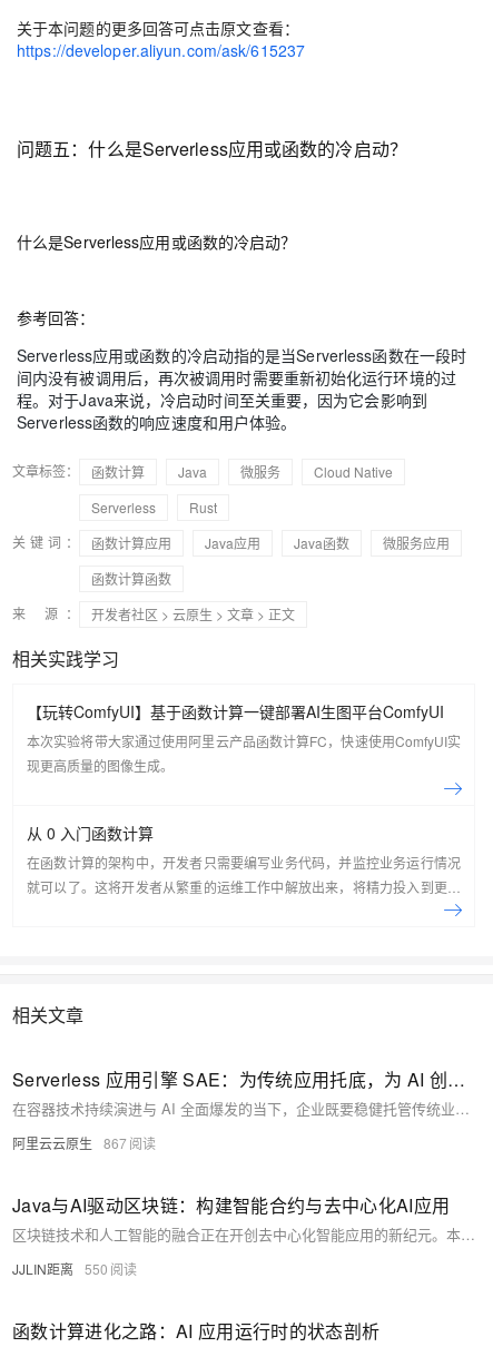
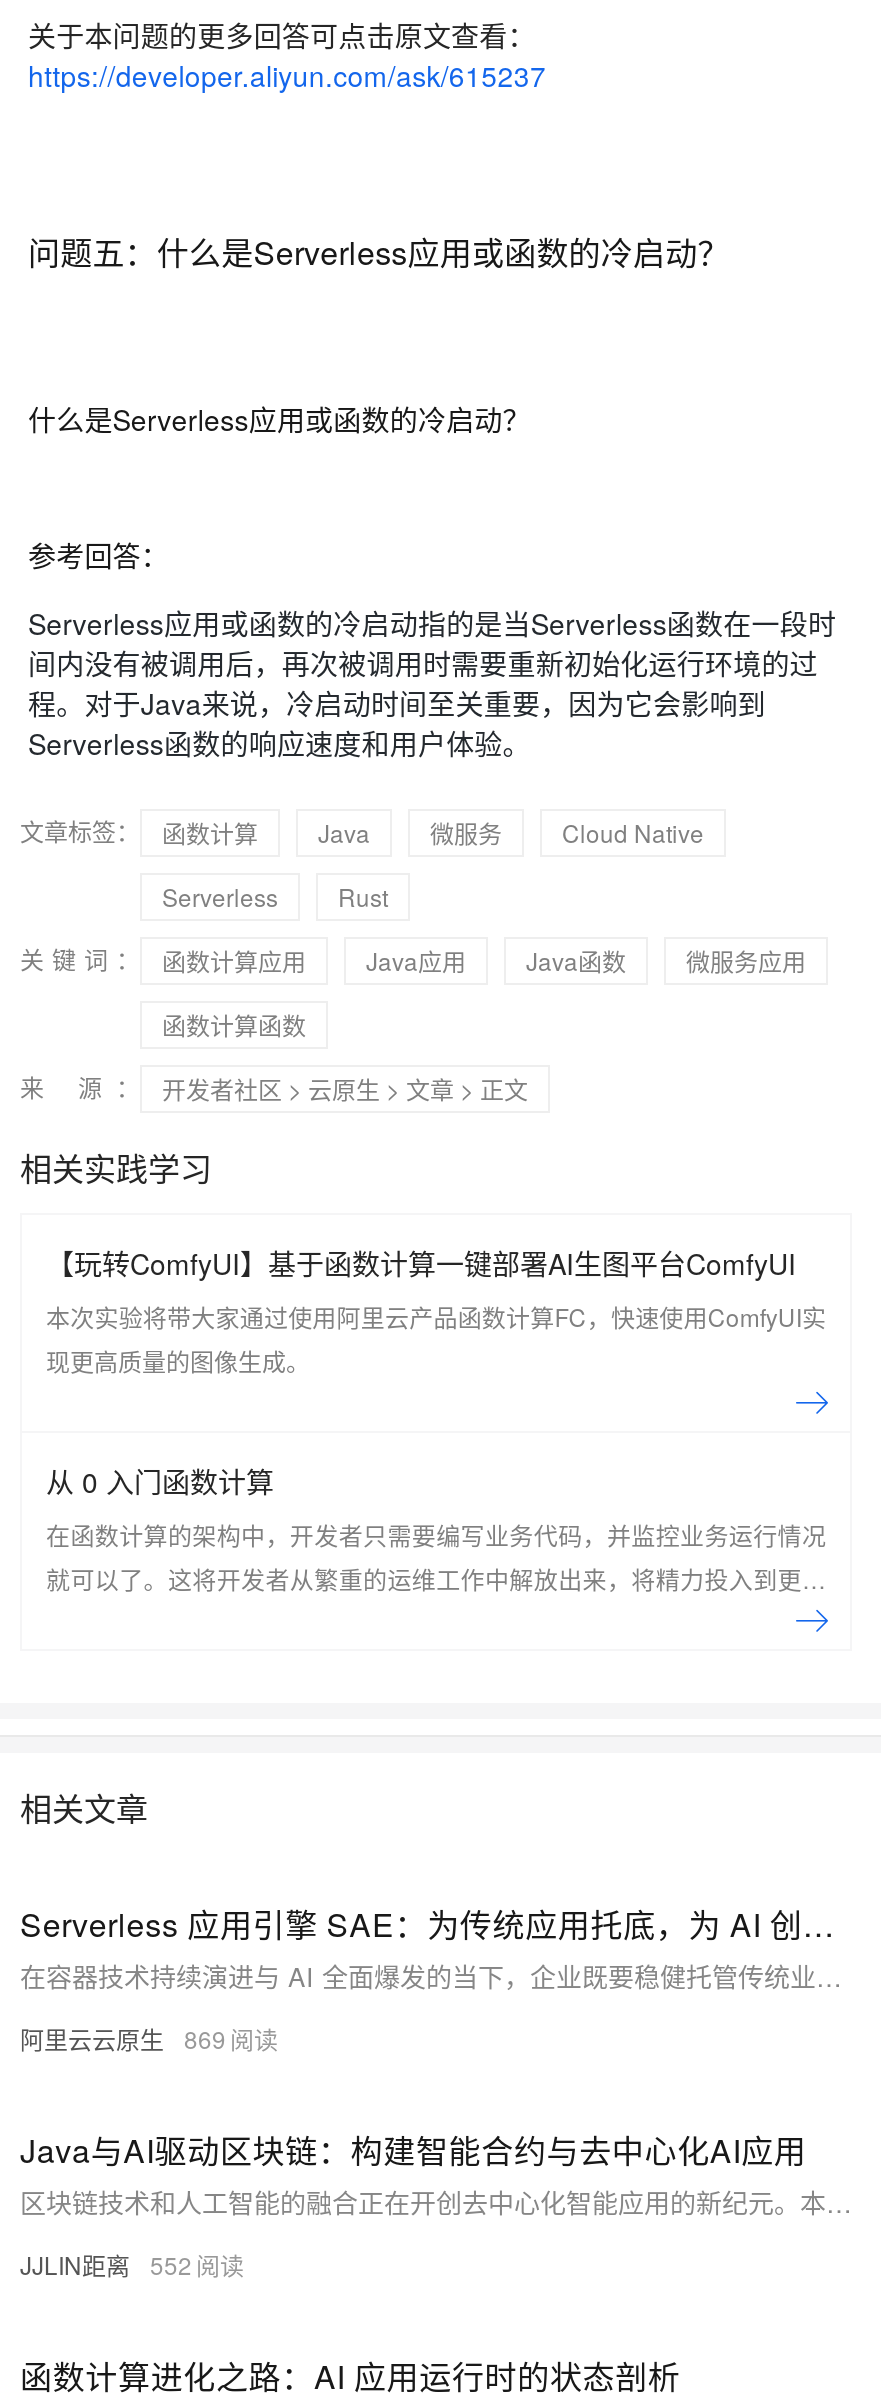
- 阿里云云原生 867
+ 阿里云云原生 869

- JJLIN距离 550
+ JJLIN距离 552
